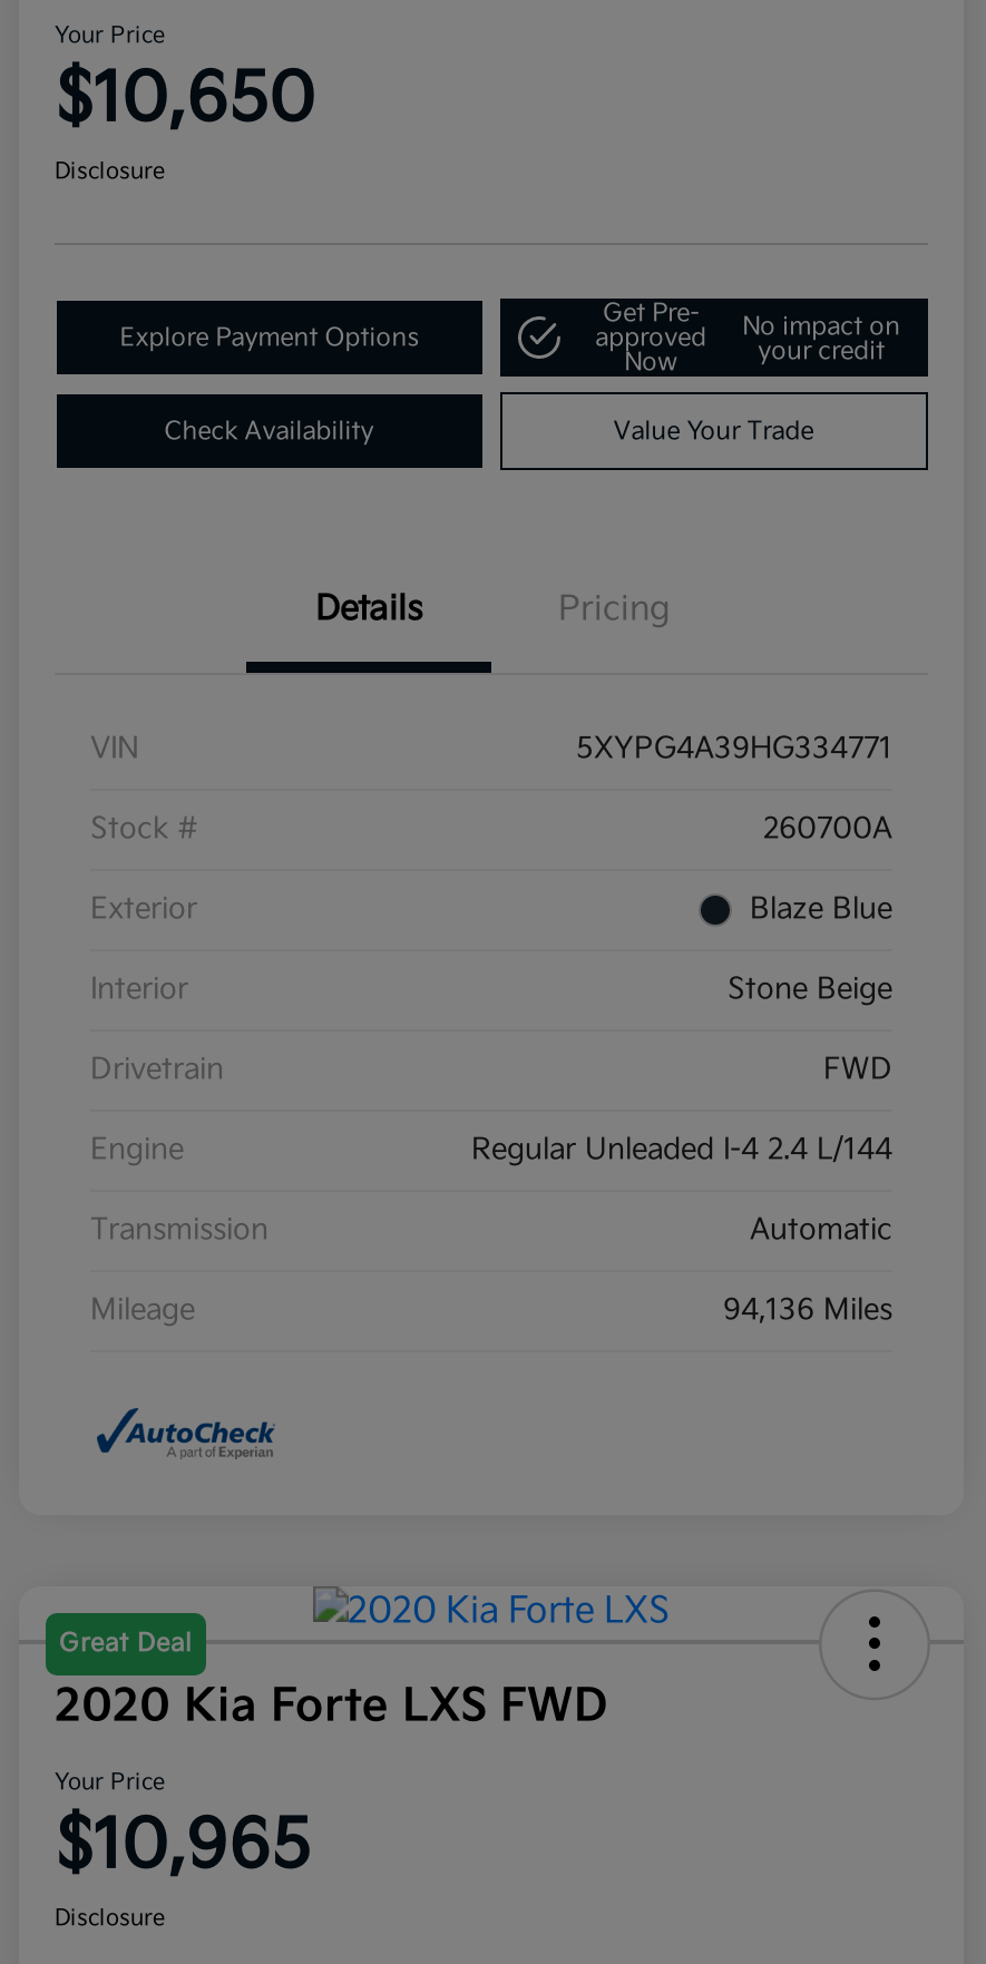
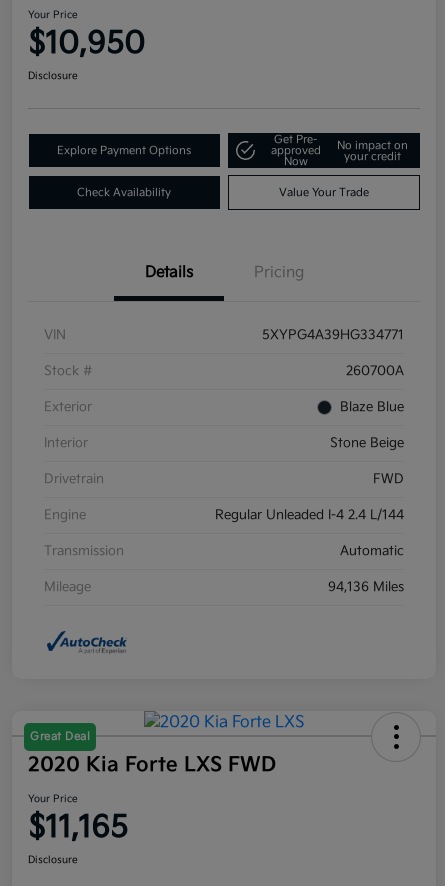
- $10,650
+ $10,950

- $10,965
+ $11,165
